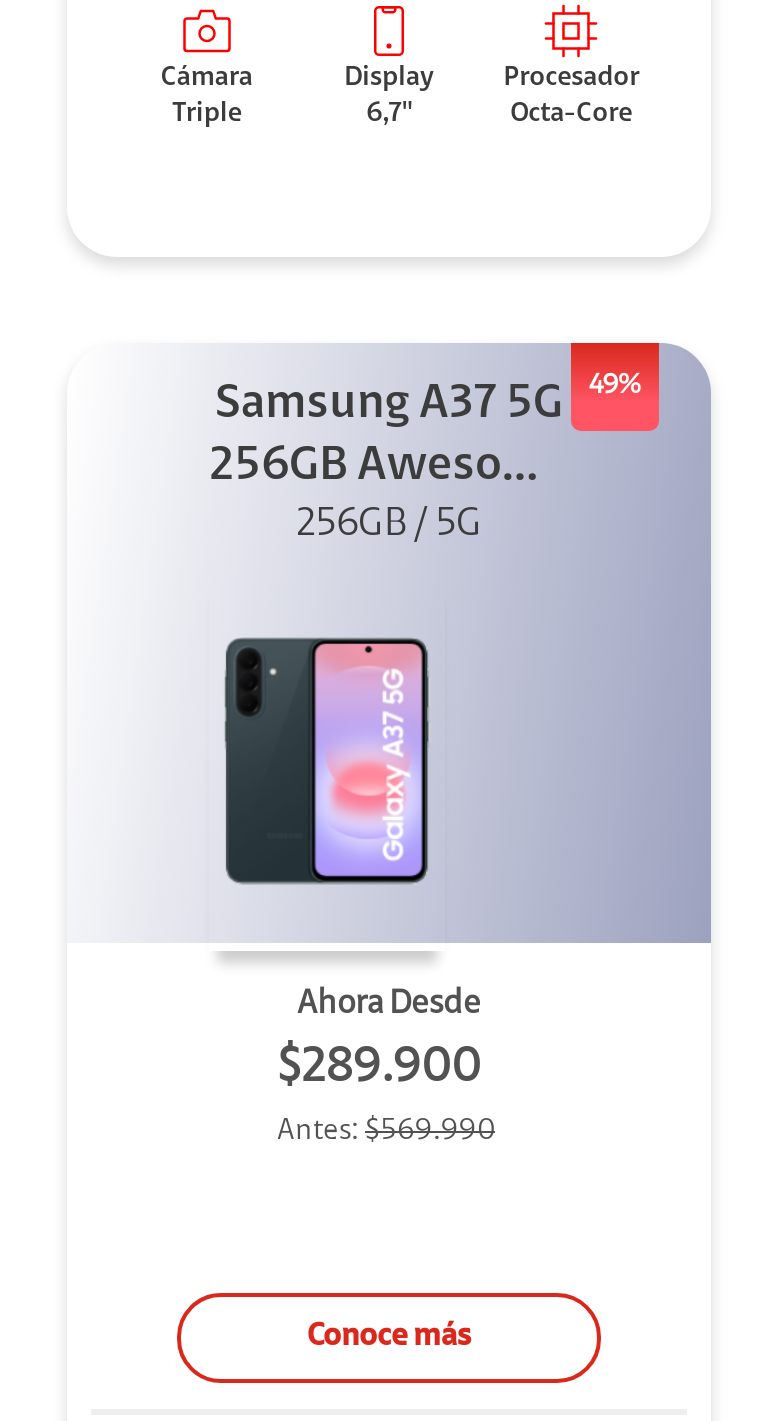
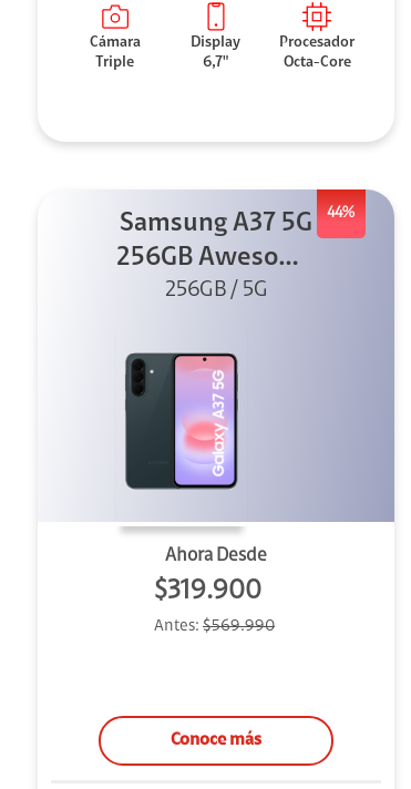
- Samsung A37 5G 49%
+ Samsung A37 5G 44%

- $289.900
+ $319.900
